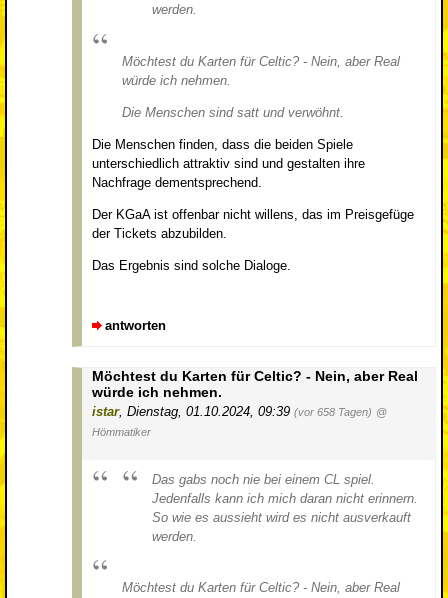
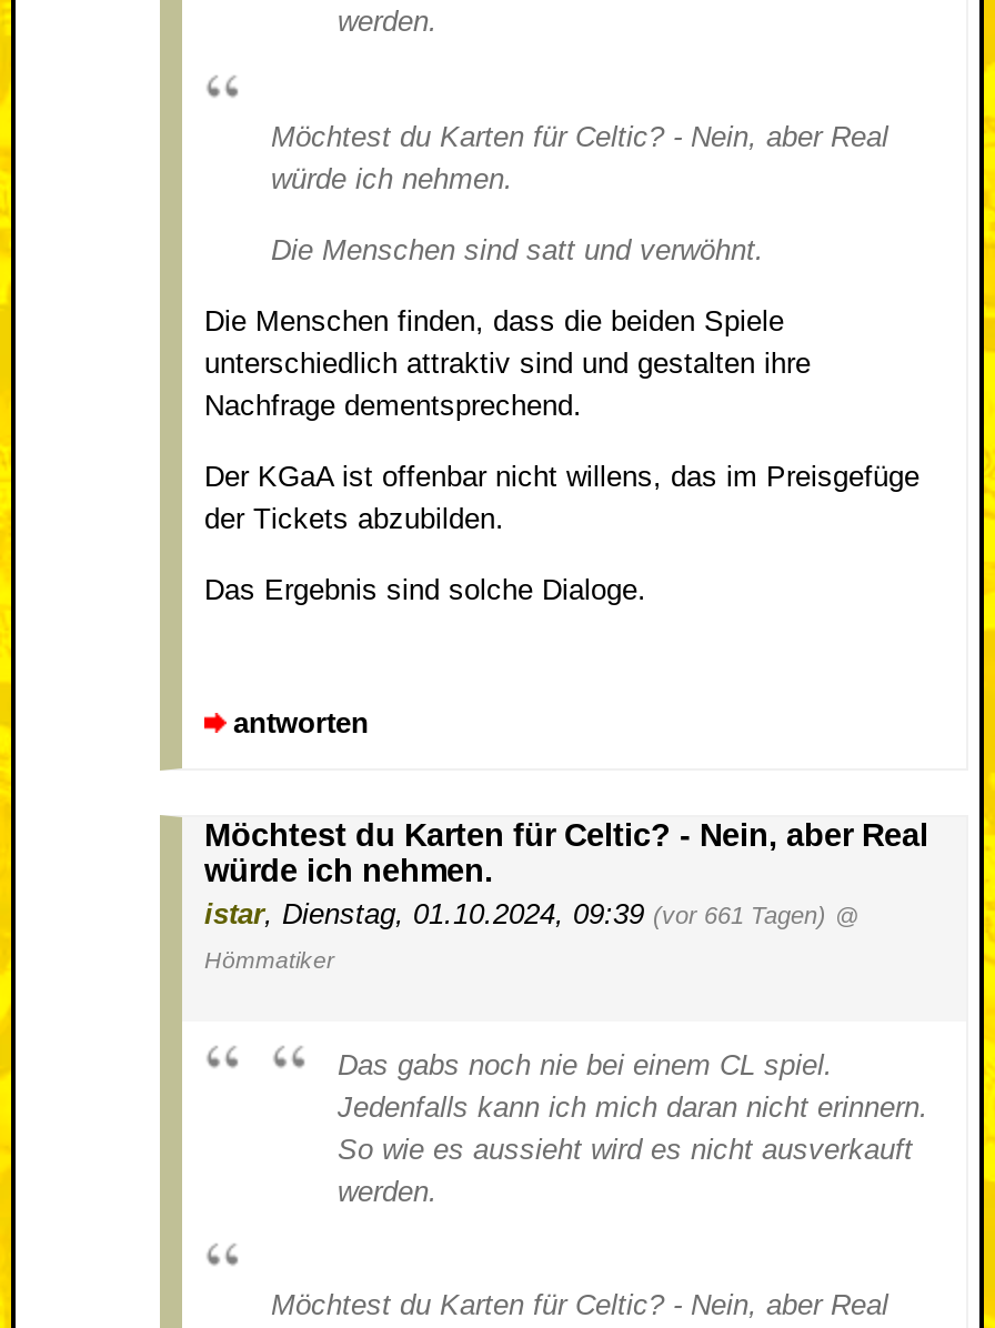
- istar, Dienstag, 01.10.2024, 09:39 (vor 658 Tagen) @
+ istar, Dienstag, 01.10.2024, 09:39 (vor 661 Tagen) @
